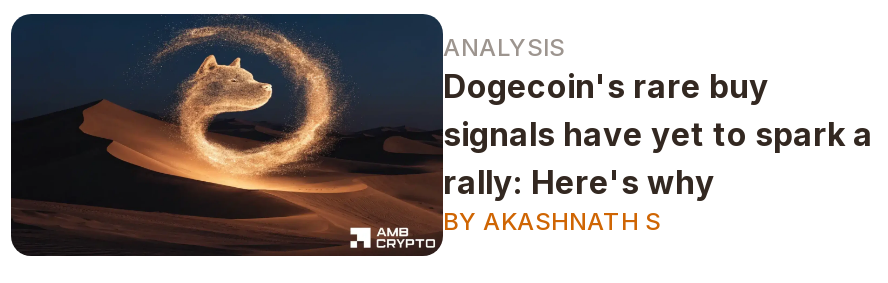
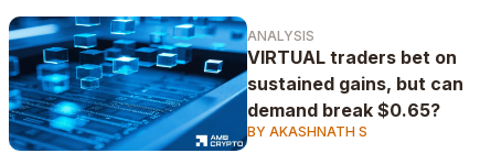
- [image]
- Dogecoin's rare buy
- signals have yet to spark a
- rally: Here's why
+ [image]
+ VIRTUAL traders bet on
+ sustained gains, but can
+ demand break $0.65?
